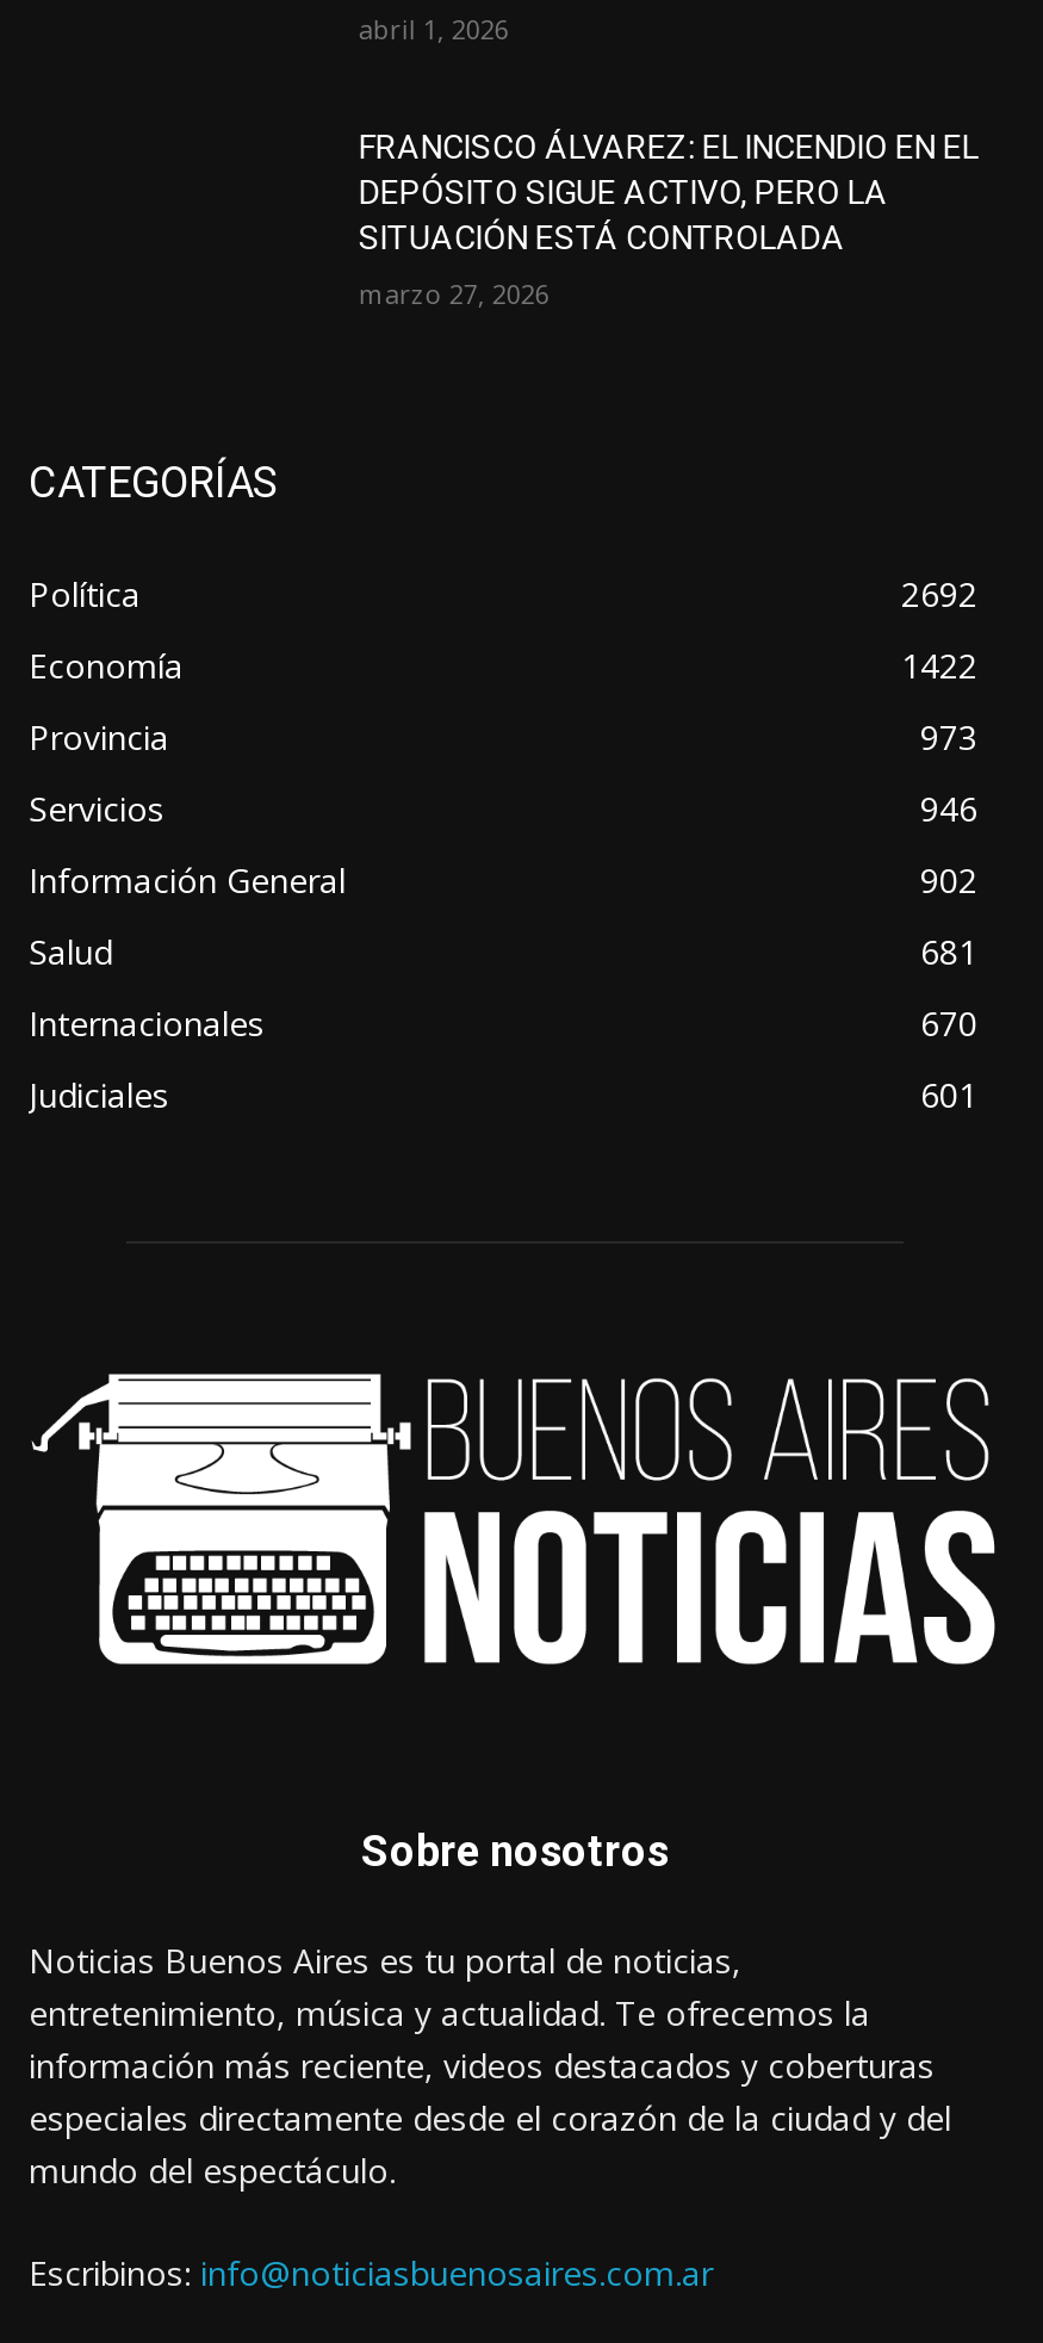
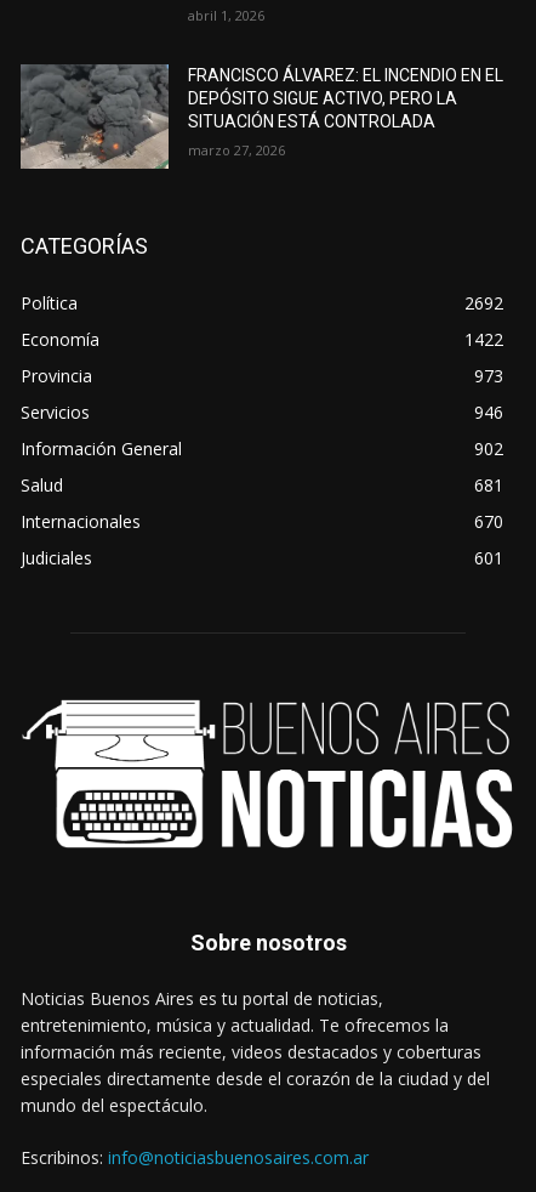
+ [image]
